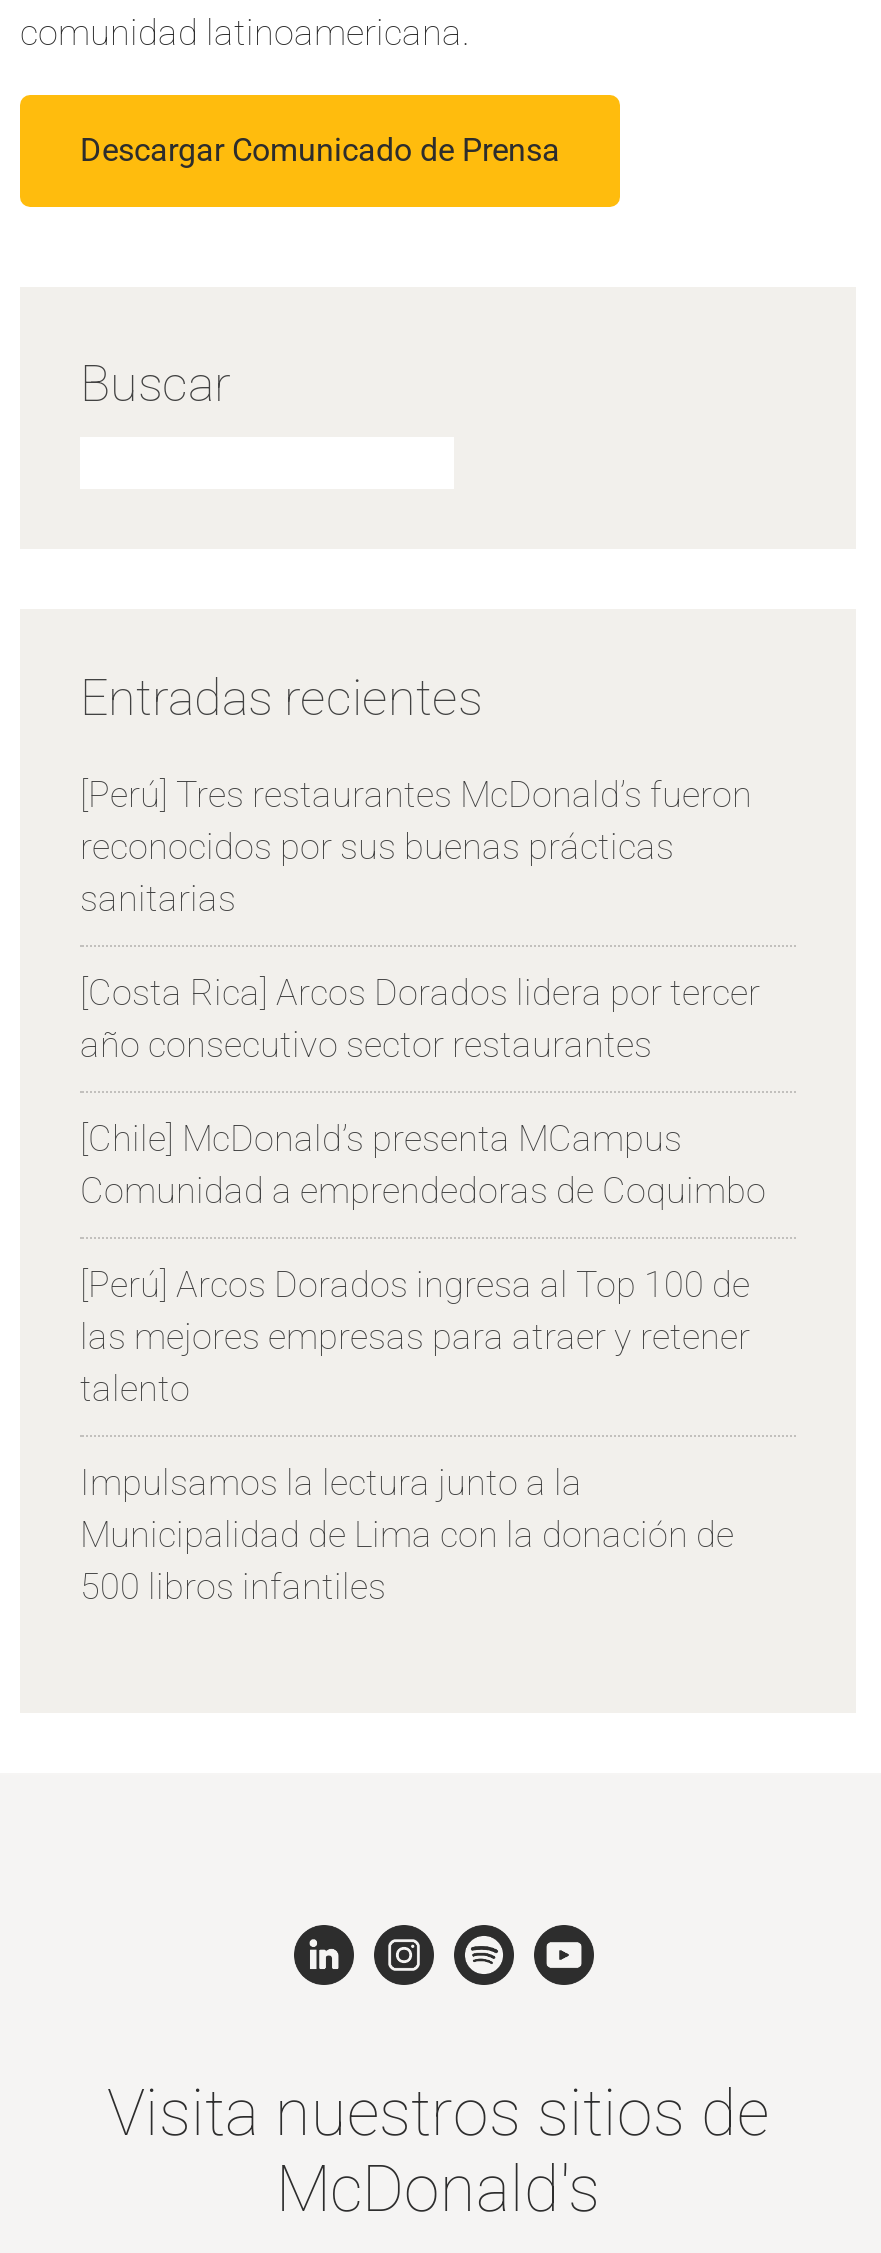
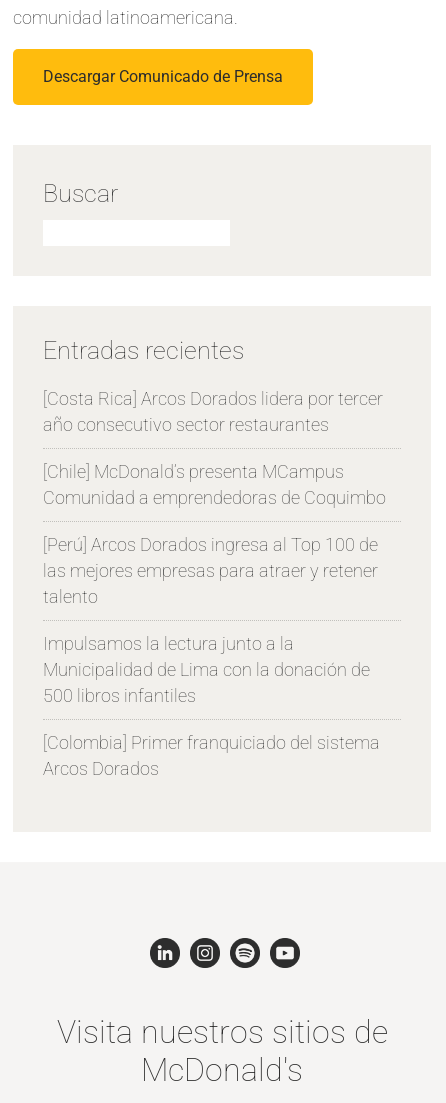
- [Perú] Tres restaurantes McDonald’s fueron
- reconocidos por sus buenas prácticas
- sanitarias

moved up: [Costa Rica] Arcos Dorados lidera por tercer | año consecutivo sector restaurantes | [Chile] McDonald’s presenta MCampus | ... | Municipalidad de Lima con la donación de | 500 libros infantiles

+ [Colombia] Primer franquiciado del sistema
+ Arcos Dorados
